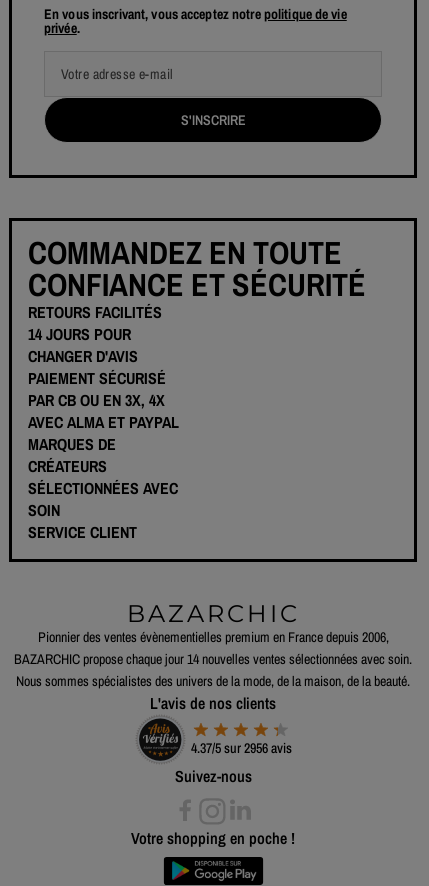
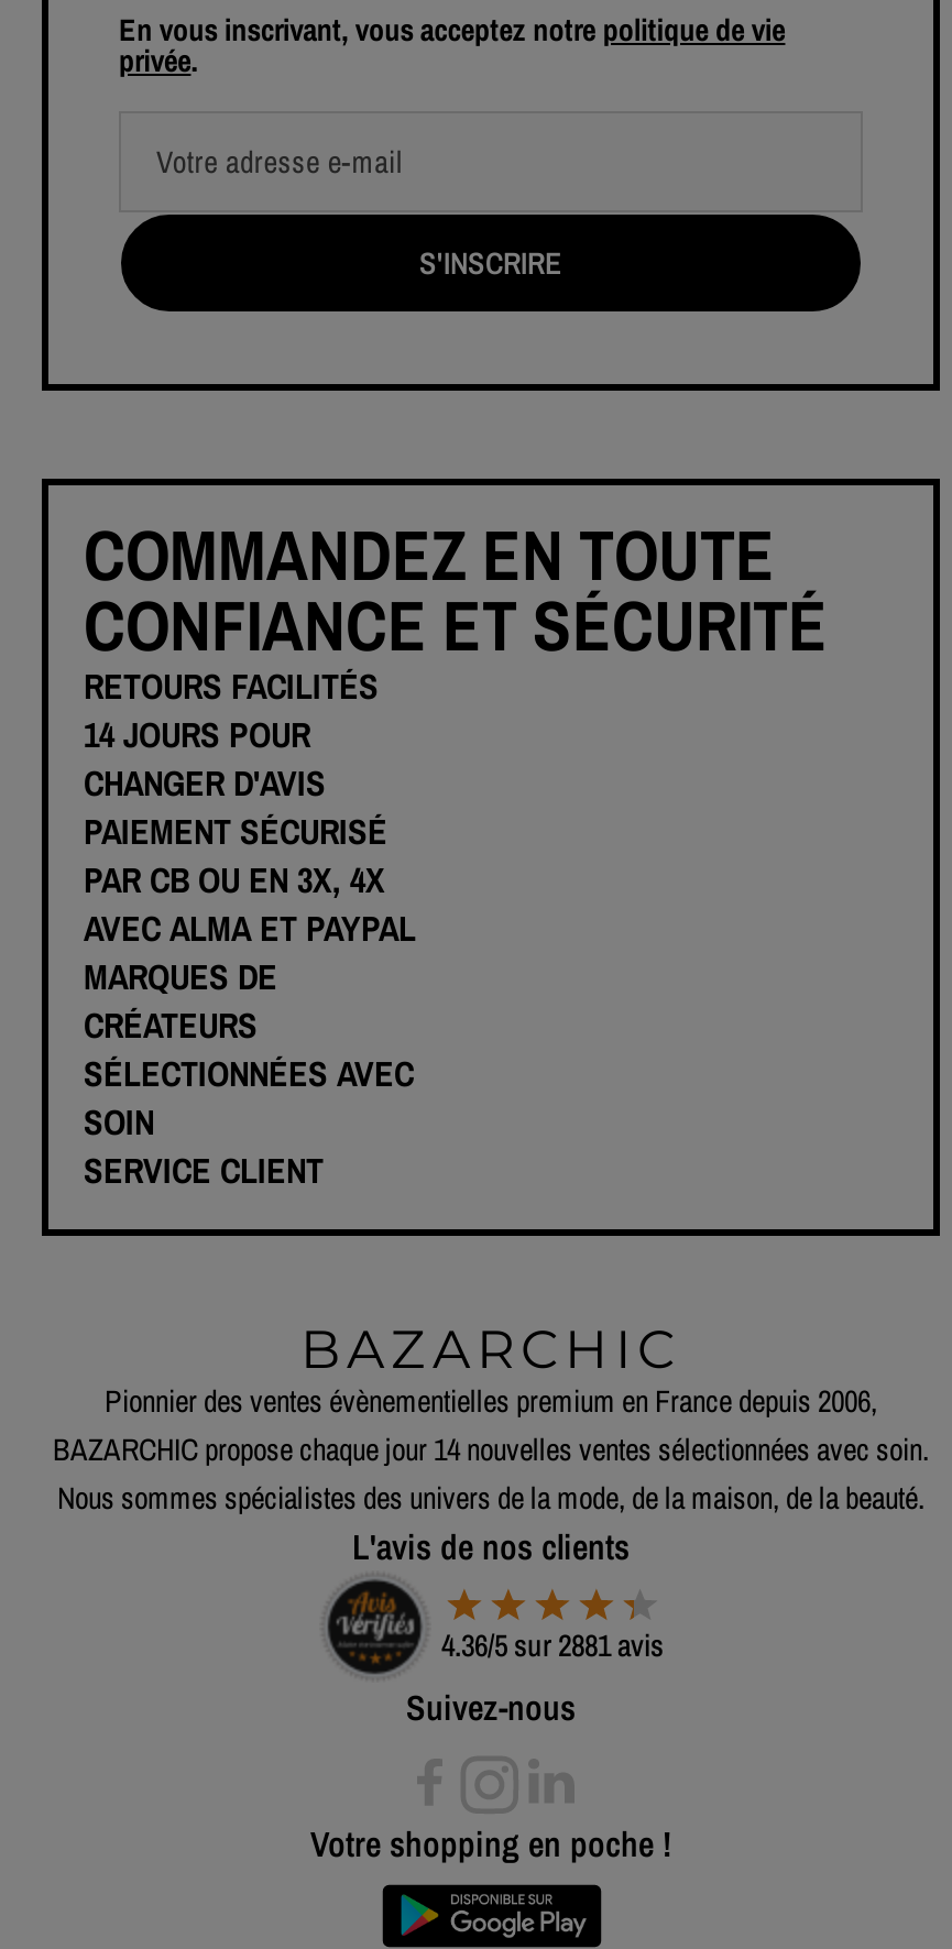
- 4.37/5 sur 2956 avis
+ 4.36/5 sur 2881 avis
